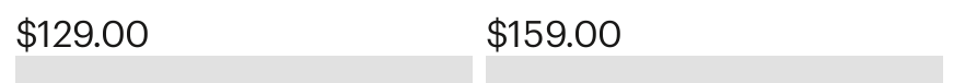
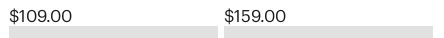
- $129.00
+ $109.00
